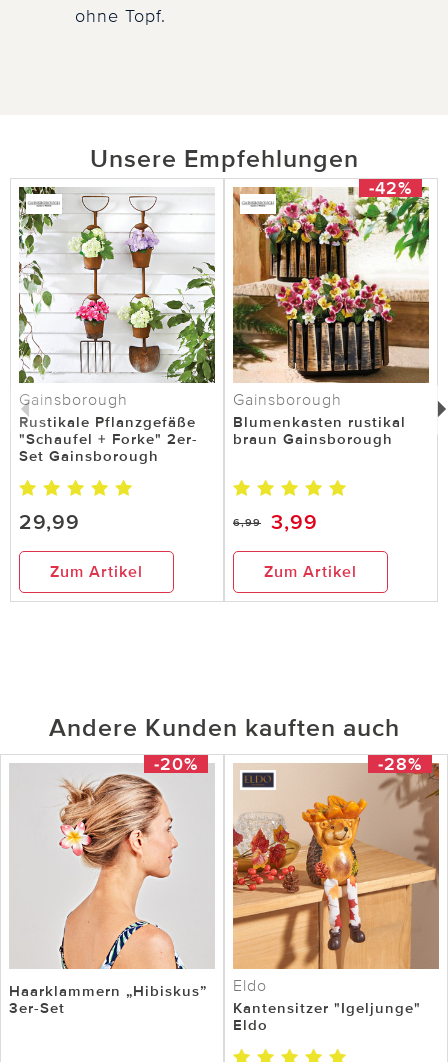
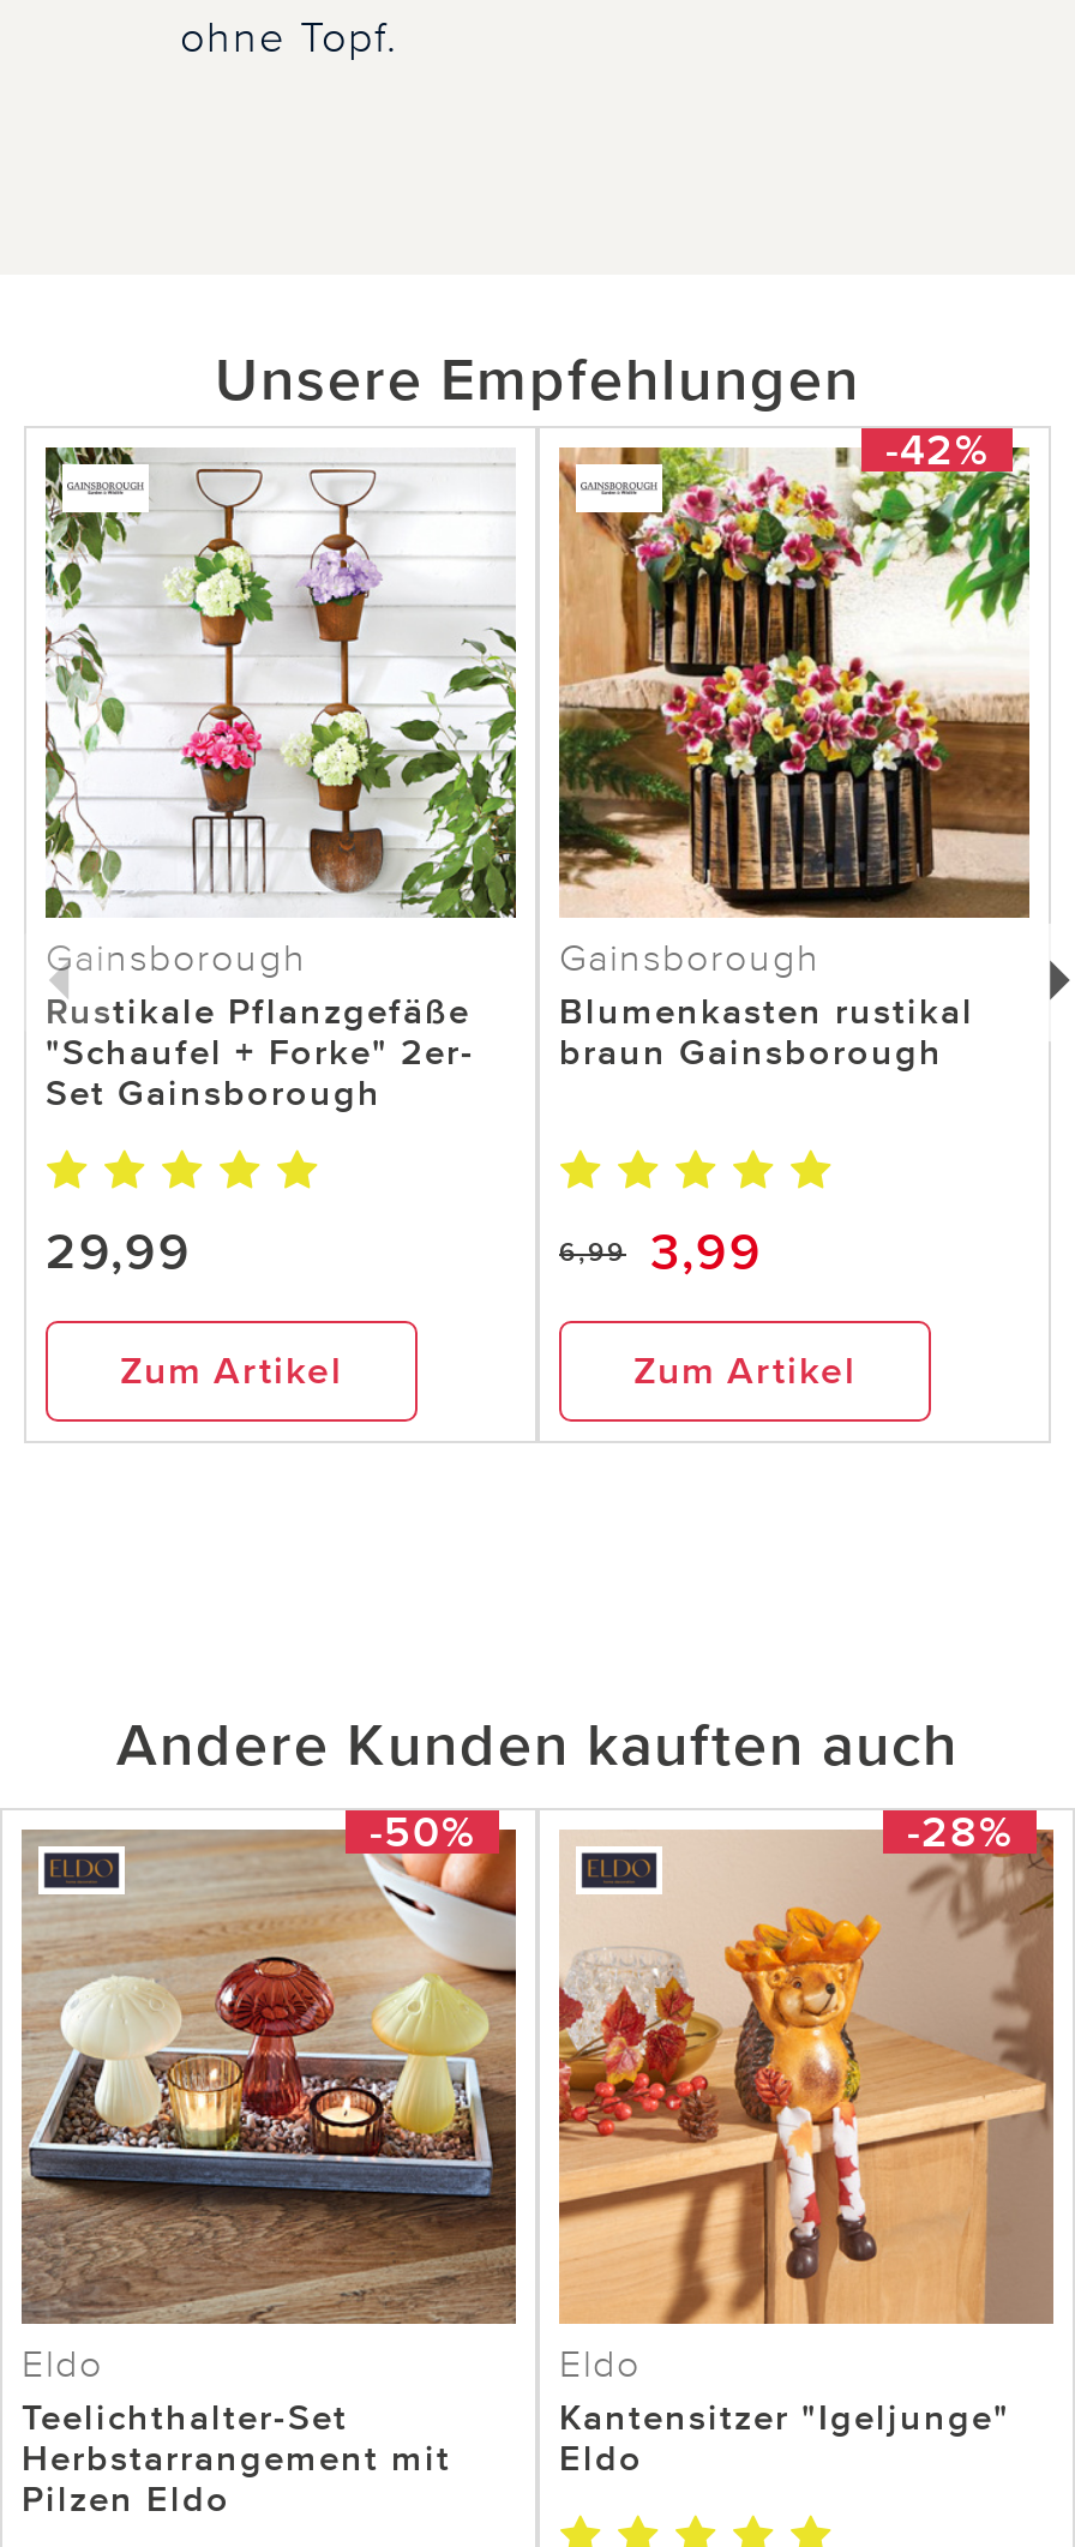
- [image]
- -20%
+ [image]
+ -50%

- Haarklammern „Hibiskus”
- 3er-Set
+ Eldo
+ Teelichthalter-Set
+ Herbstarrangement mit
+ Pilzen Eldo
